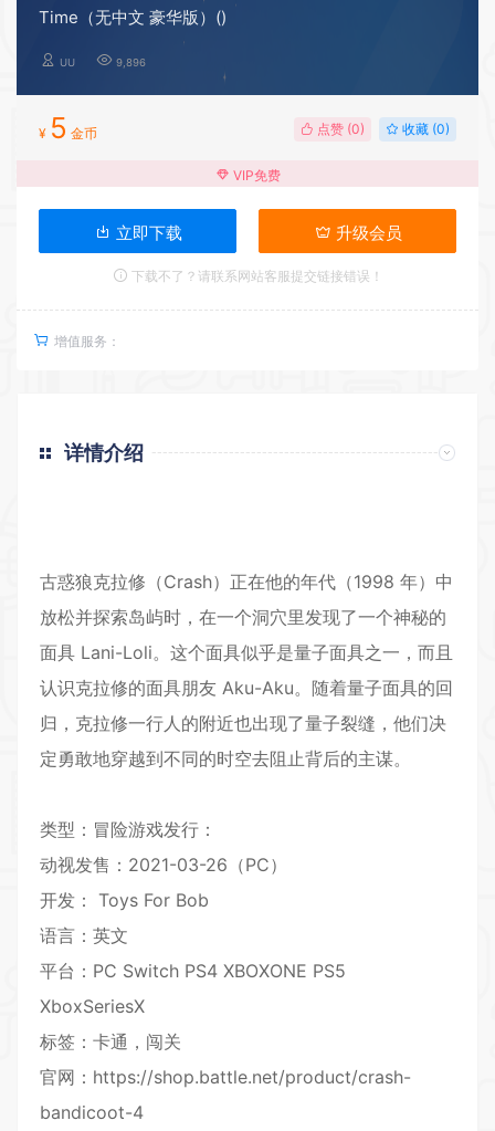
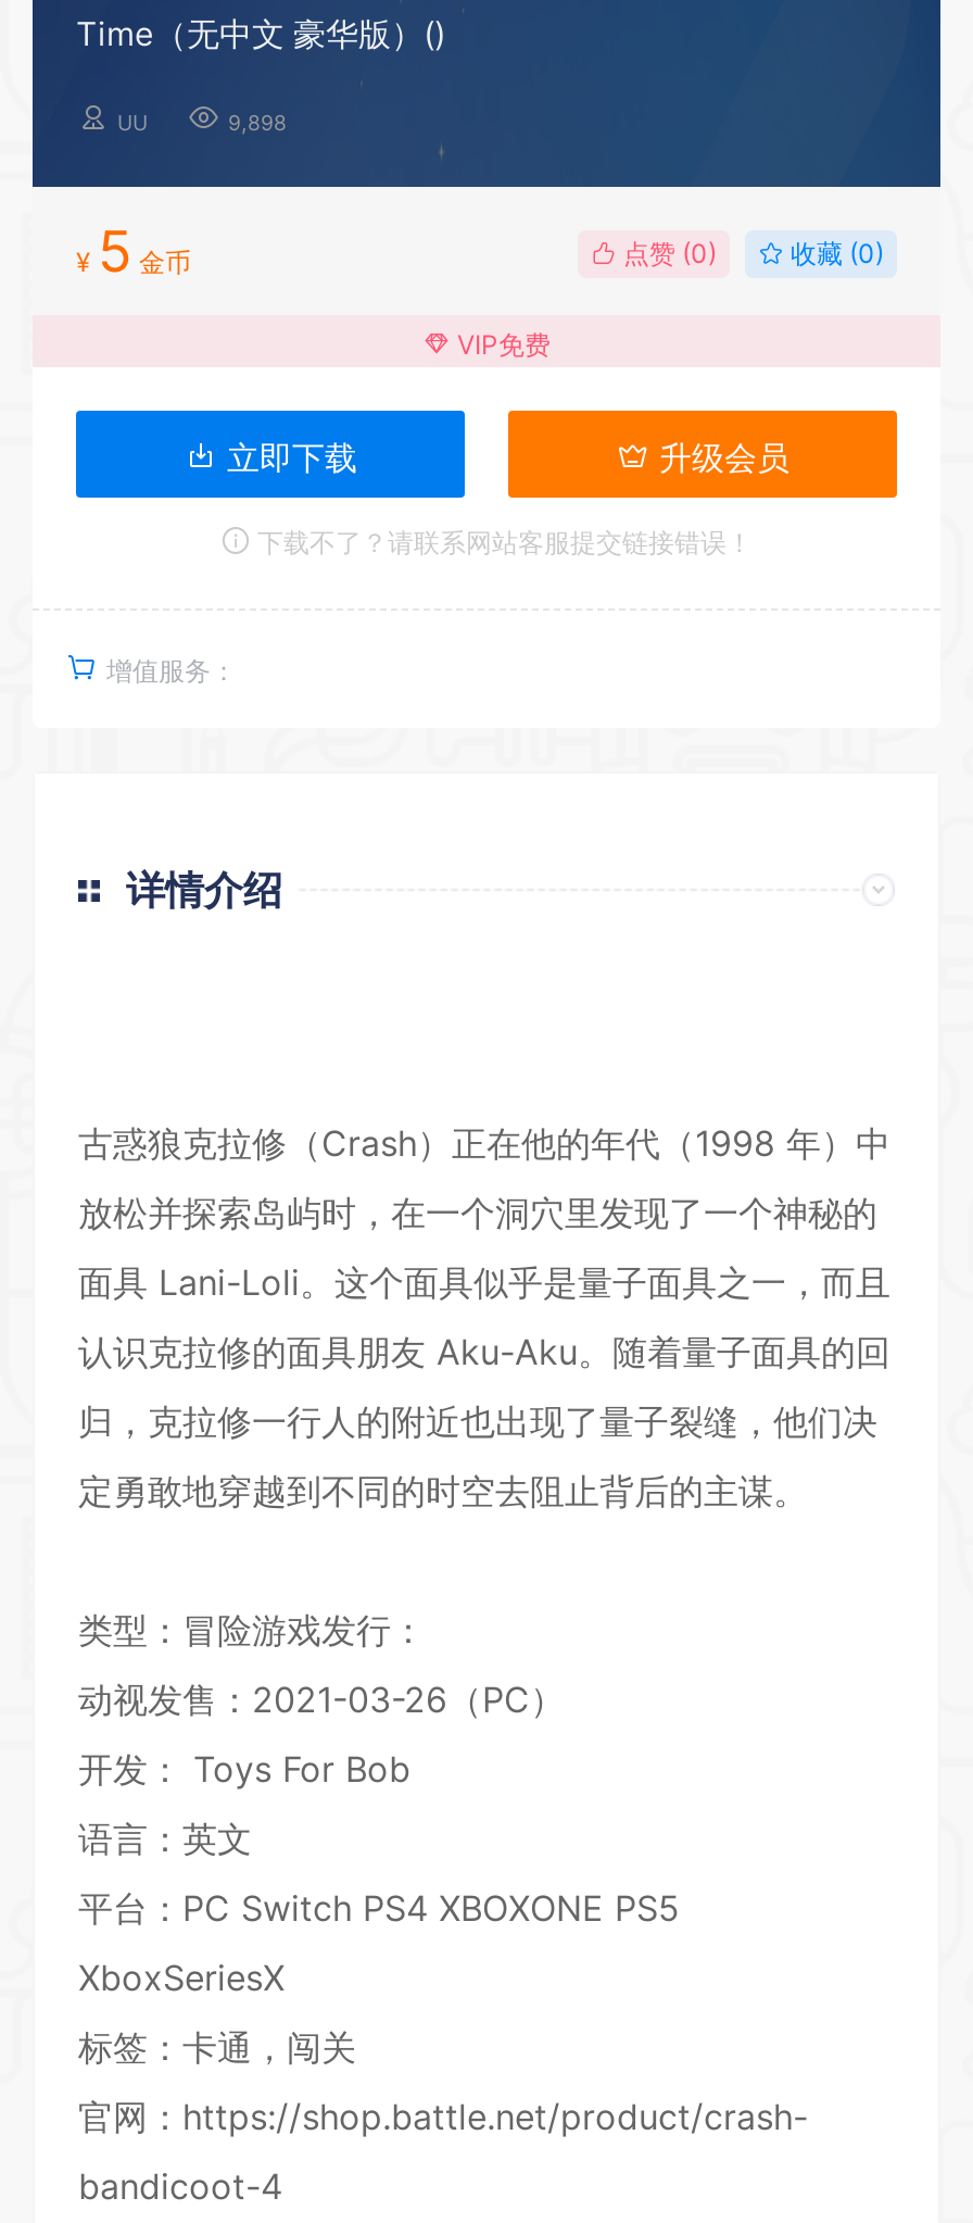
- 9,896
+ 9,898
